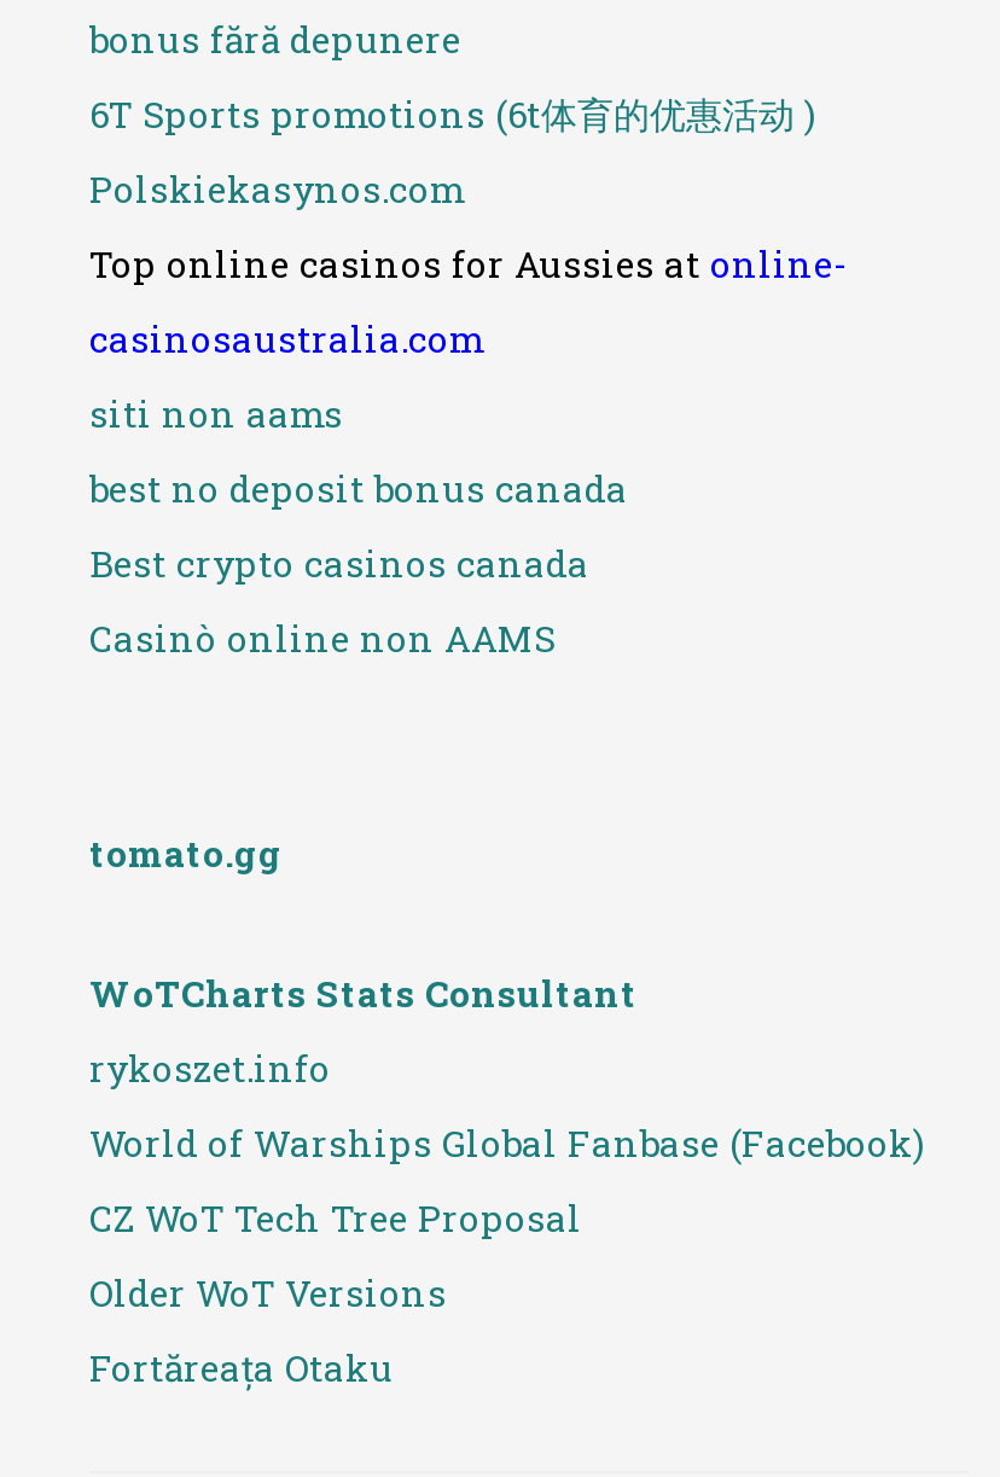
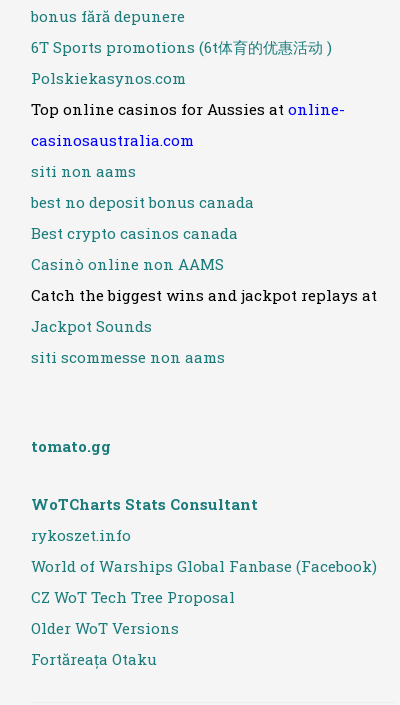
+ Catch the biggest wins and jackpot replays at
+ Jackpot Sounds
+ siti scommesse non aams
